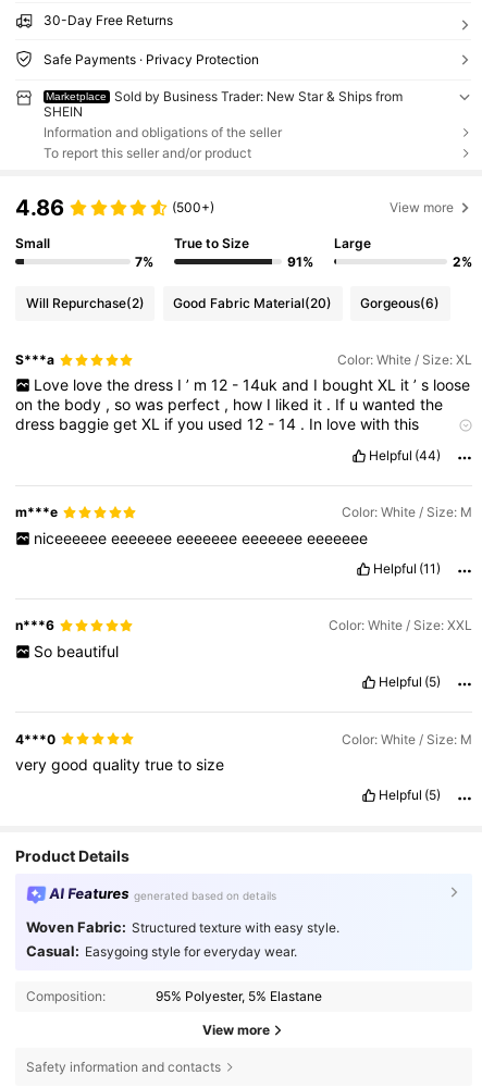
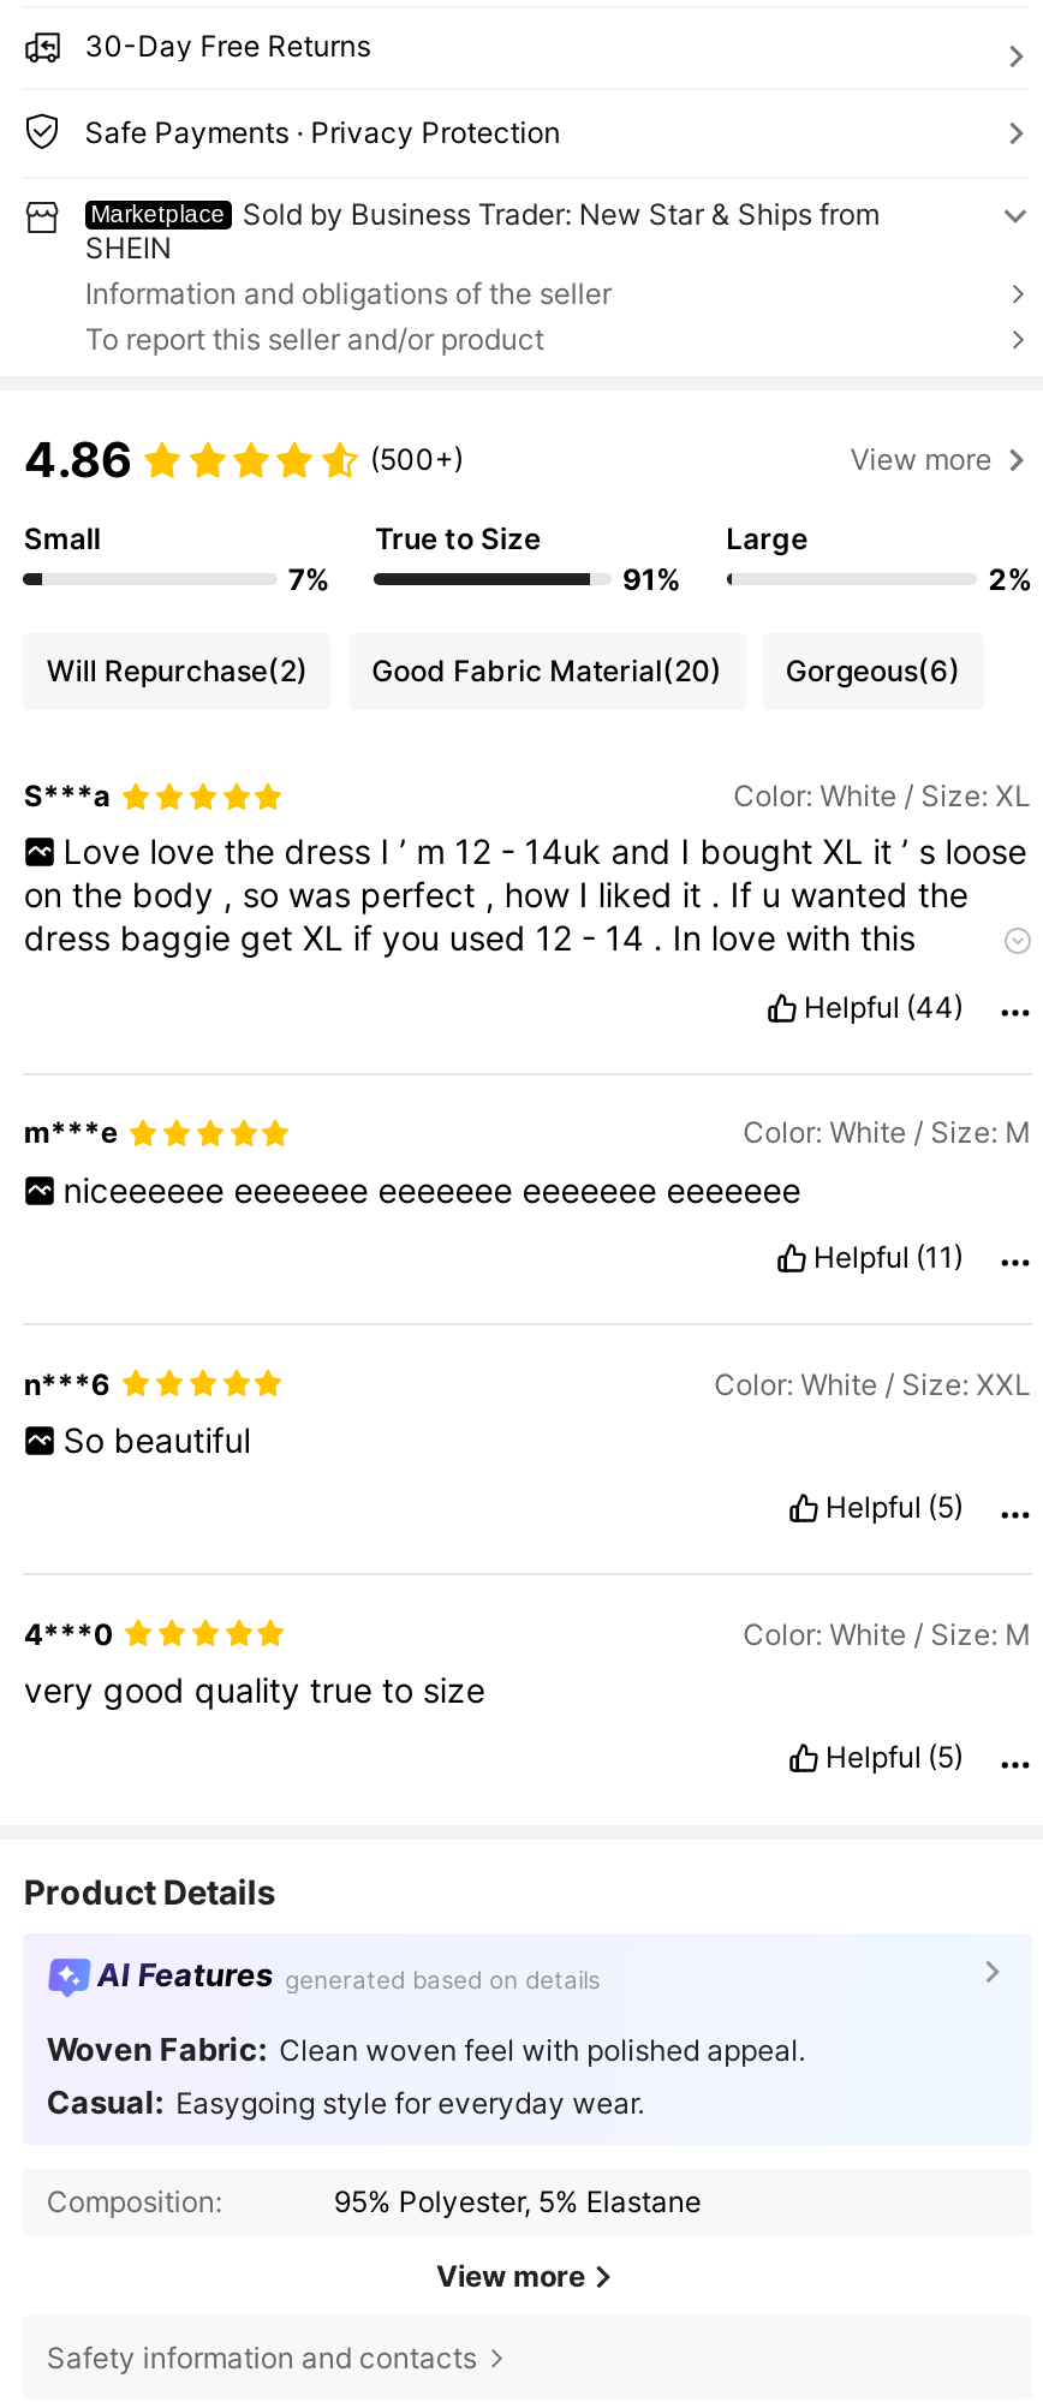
- Woven Fabric: Structured texture with easy style.
+ Woven Fabric: Clean woven feel with polished appeal.
